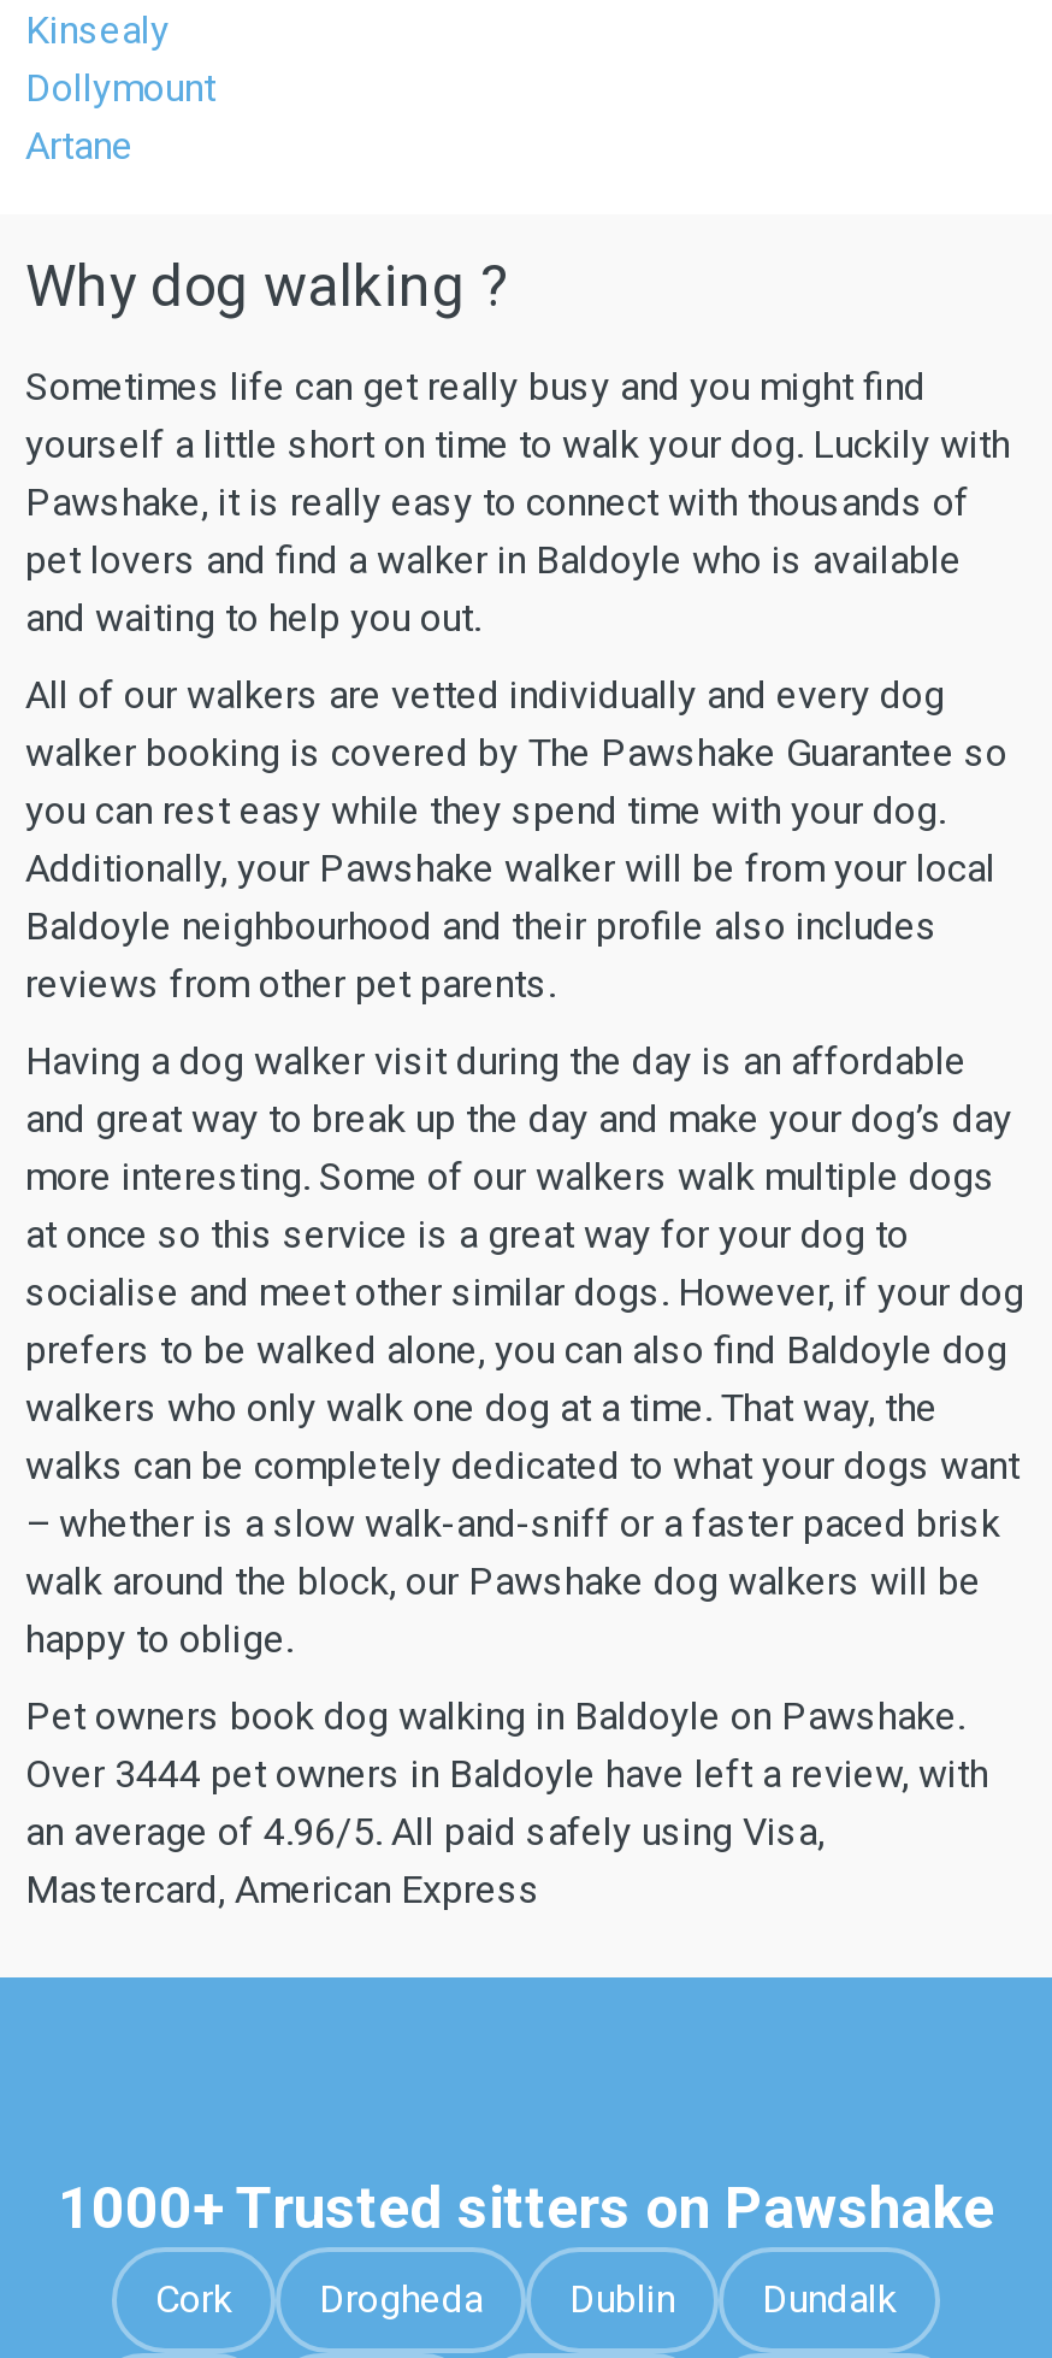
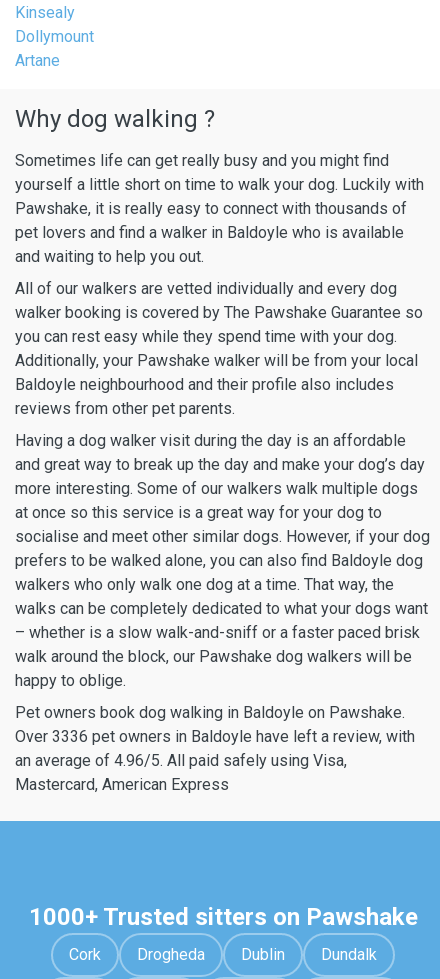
- Over 3444 pet owners in Baldoyle have left a review, with
+ Over 3336 pet owners in Baldoyle have left a review, with
